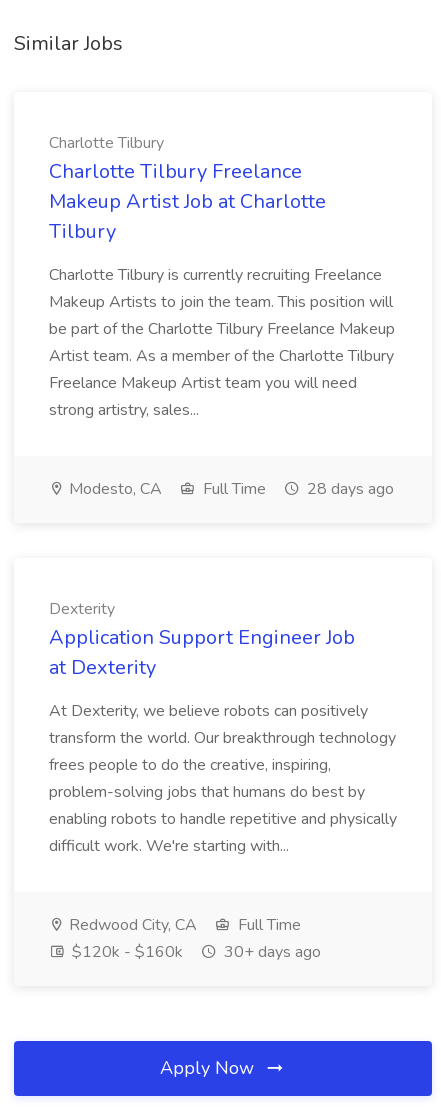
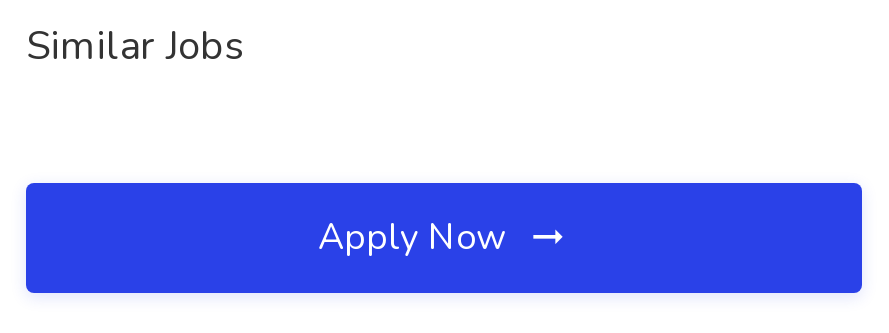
- Charlotte Tilbury
- Charlotte Tilbury Freelance
- Makeup Artist Job at Charlotte
- Tilbury
- Charlotte Tilbury is currently recruiting Freelance
- Makeup Artists to join the team. This position will
- be part of the Charlotte Tilbury Freelance Makeup
- Artist team. As a member of the Charlotte Tilbury
- Freelance Makeup Artist team you will need
- strong artistry, sales...

- Modesto, CA
- Full Time
- 28 days ago

- Dexterity
- Application Support Engineer Job
- at Dexterity
- At Dexterity, we believe robots can positively
- transform the world. Our breakthrough technology
- frees people to do the creative, inspiring,
- problem-solving jobs that humans do best by
- enabling robots to handle repetitive and physically
- difficult work. We're starting with...

- Redwood City, CA
- Full Time
- $120k - $160k
- 30+ days ago
